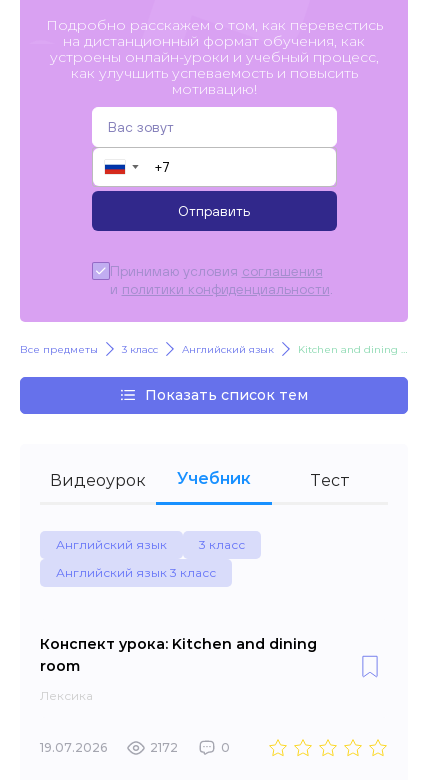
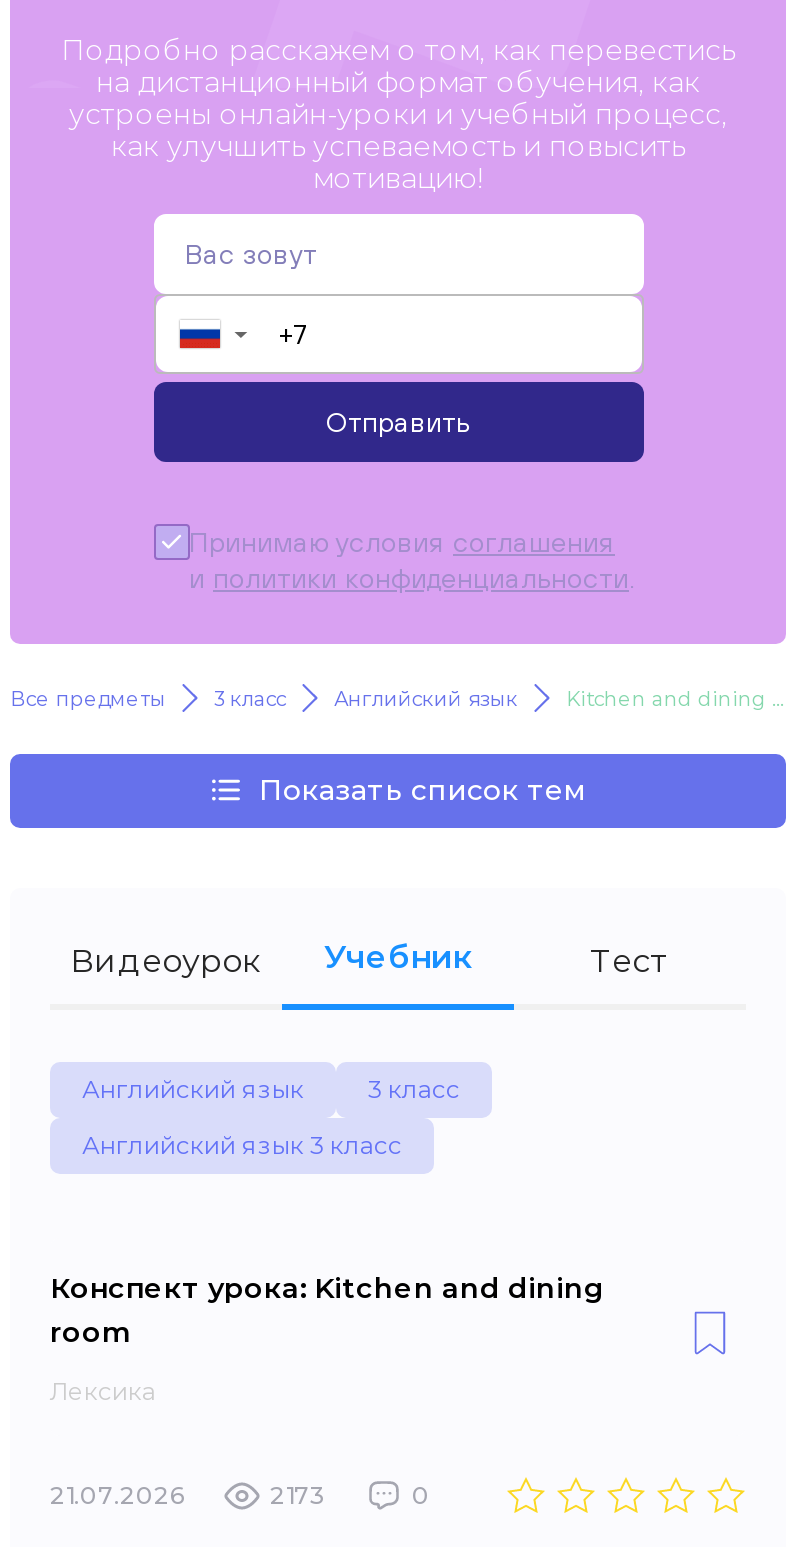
- 19.07.2026
+ 21.07.2026

- 2172
+ 2173
